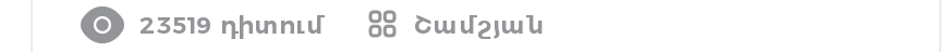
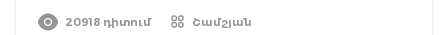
- 23519 դիտում
+ 20918 դիտում
